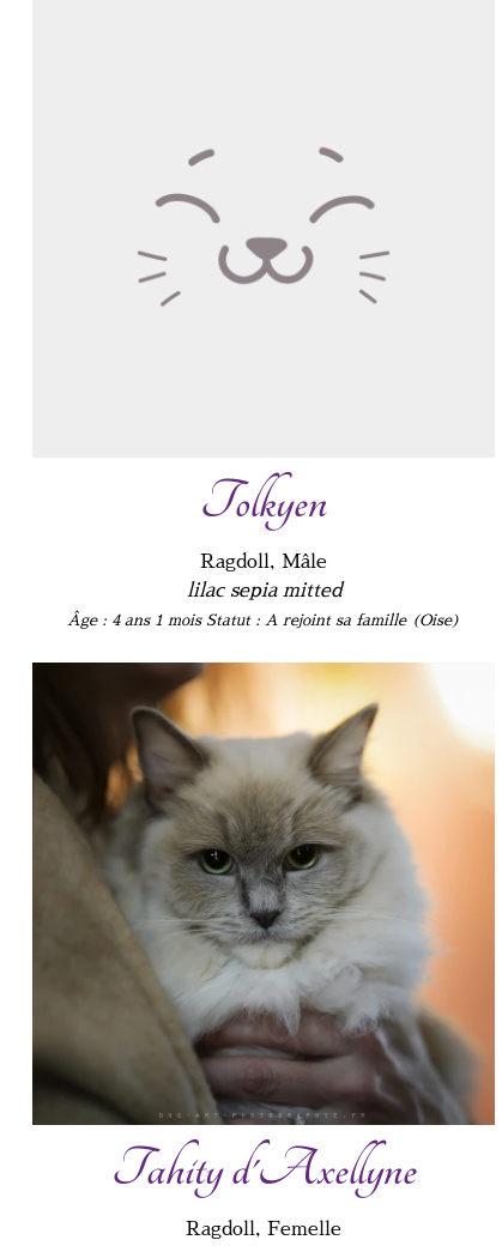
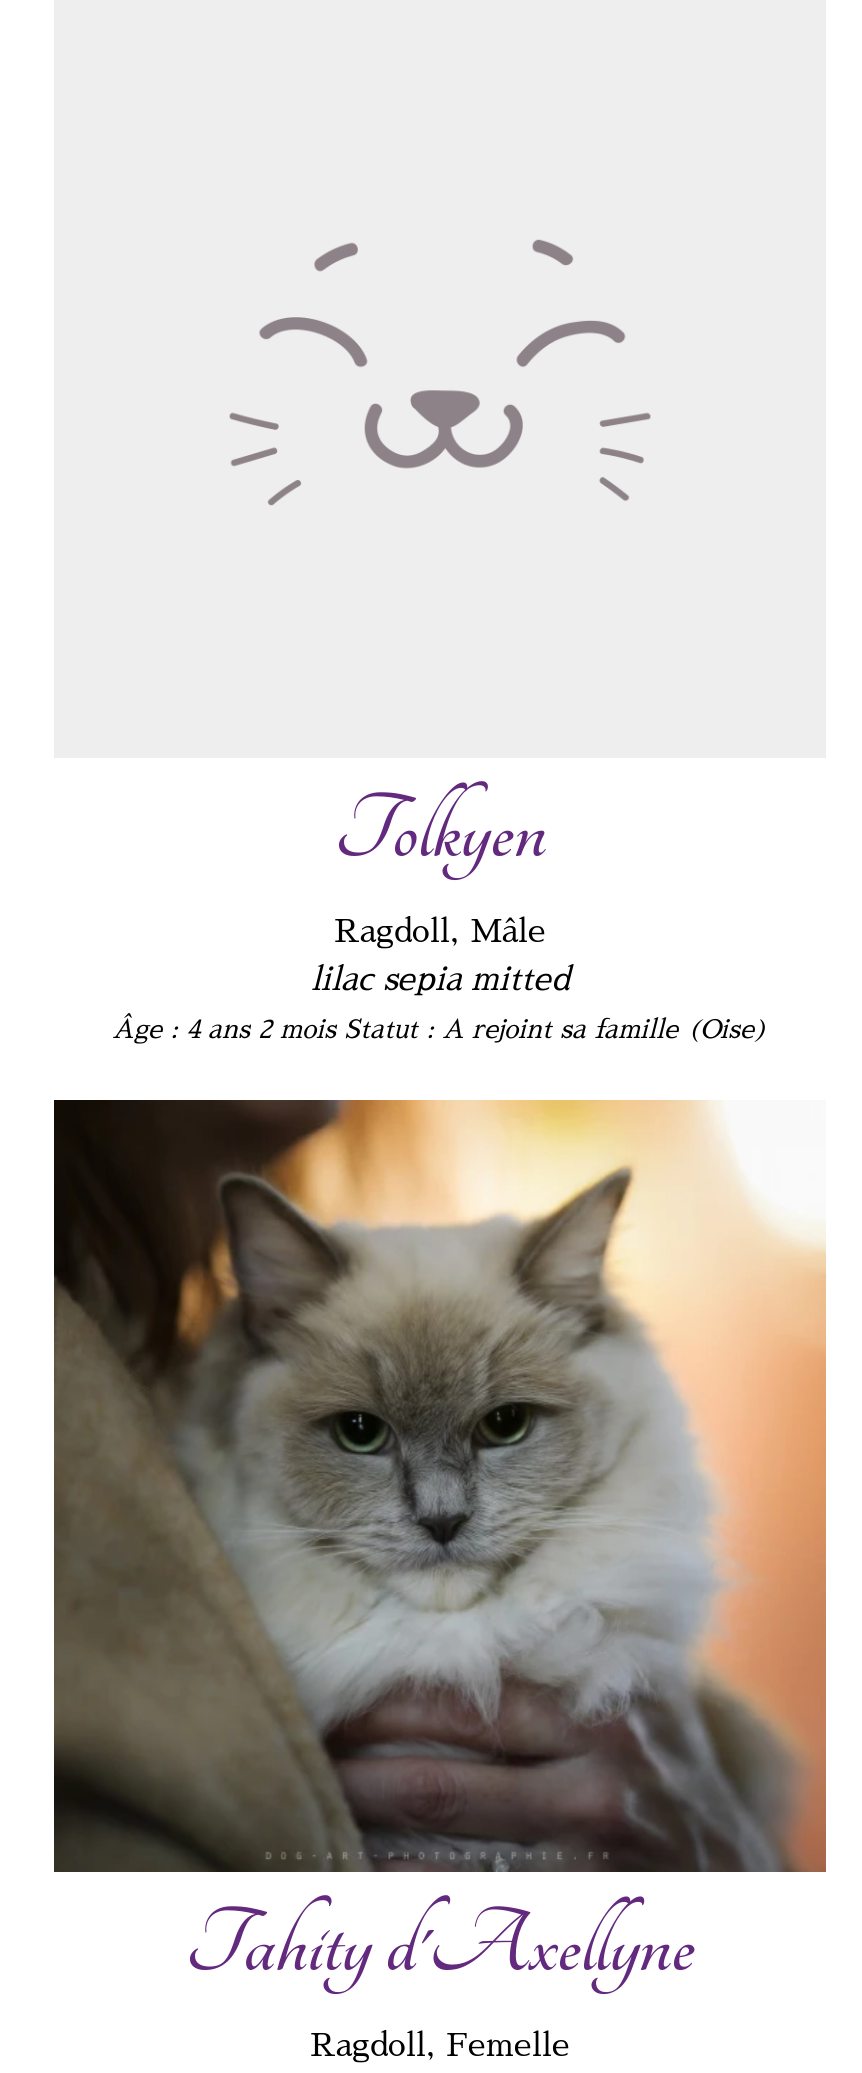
- Âge : 4 ans 1 mois Statut : A rejoint sa famille (Oise)
+ Âge : 4 ans 2 mois Statut : A rejoint sa famille (Oise)
